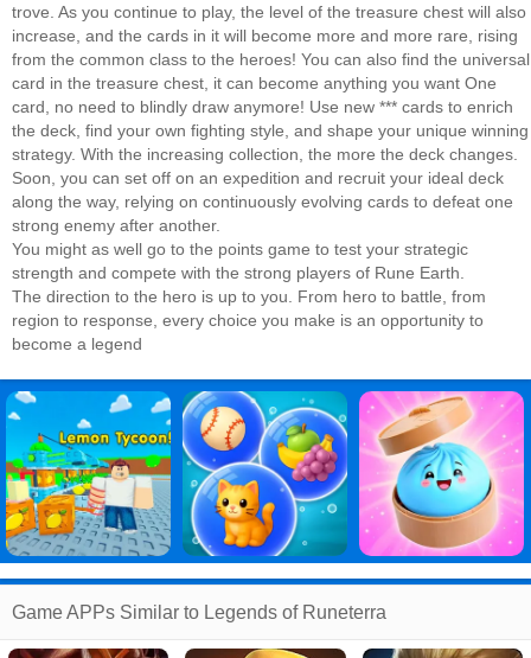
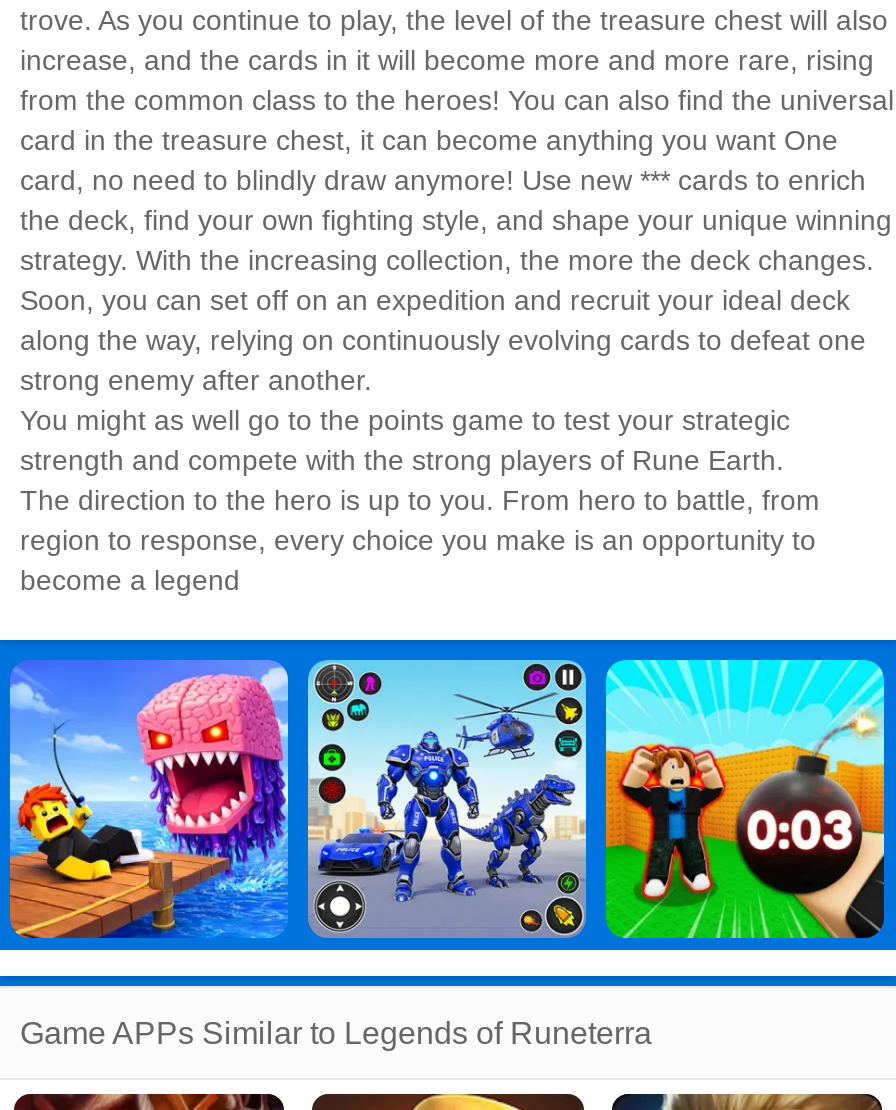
- [image]
+ [image]

- [image]
+ [image]

- [image]
+ [image]
